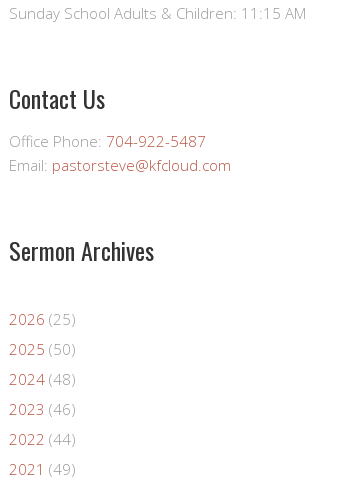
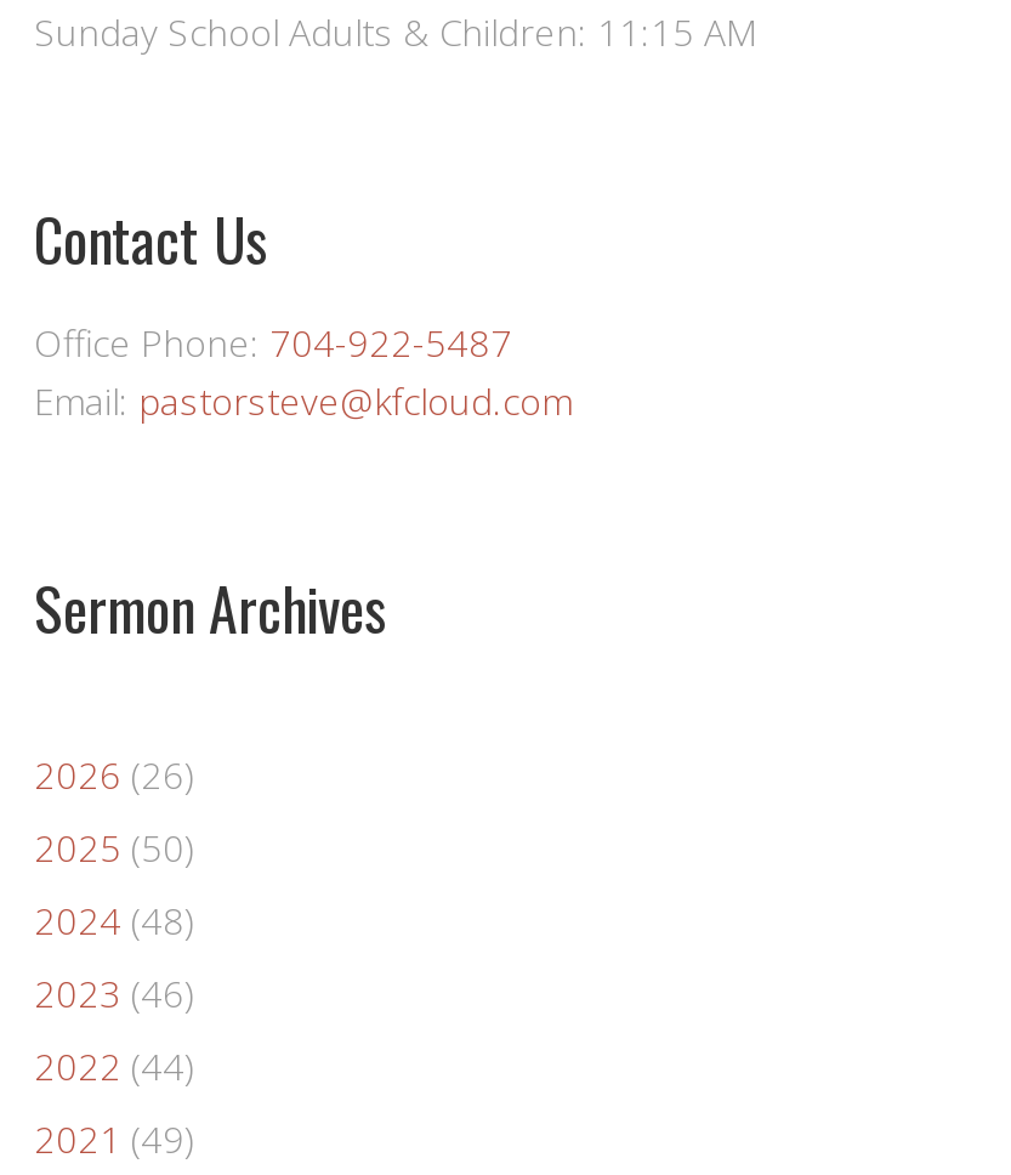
- 2026 (25)
+ 2026 (26)
